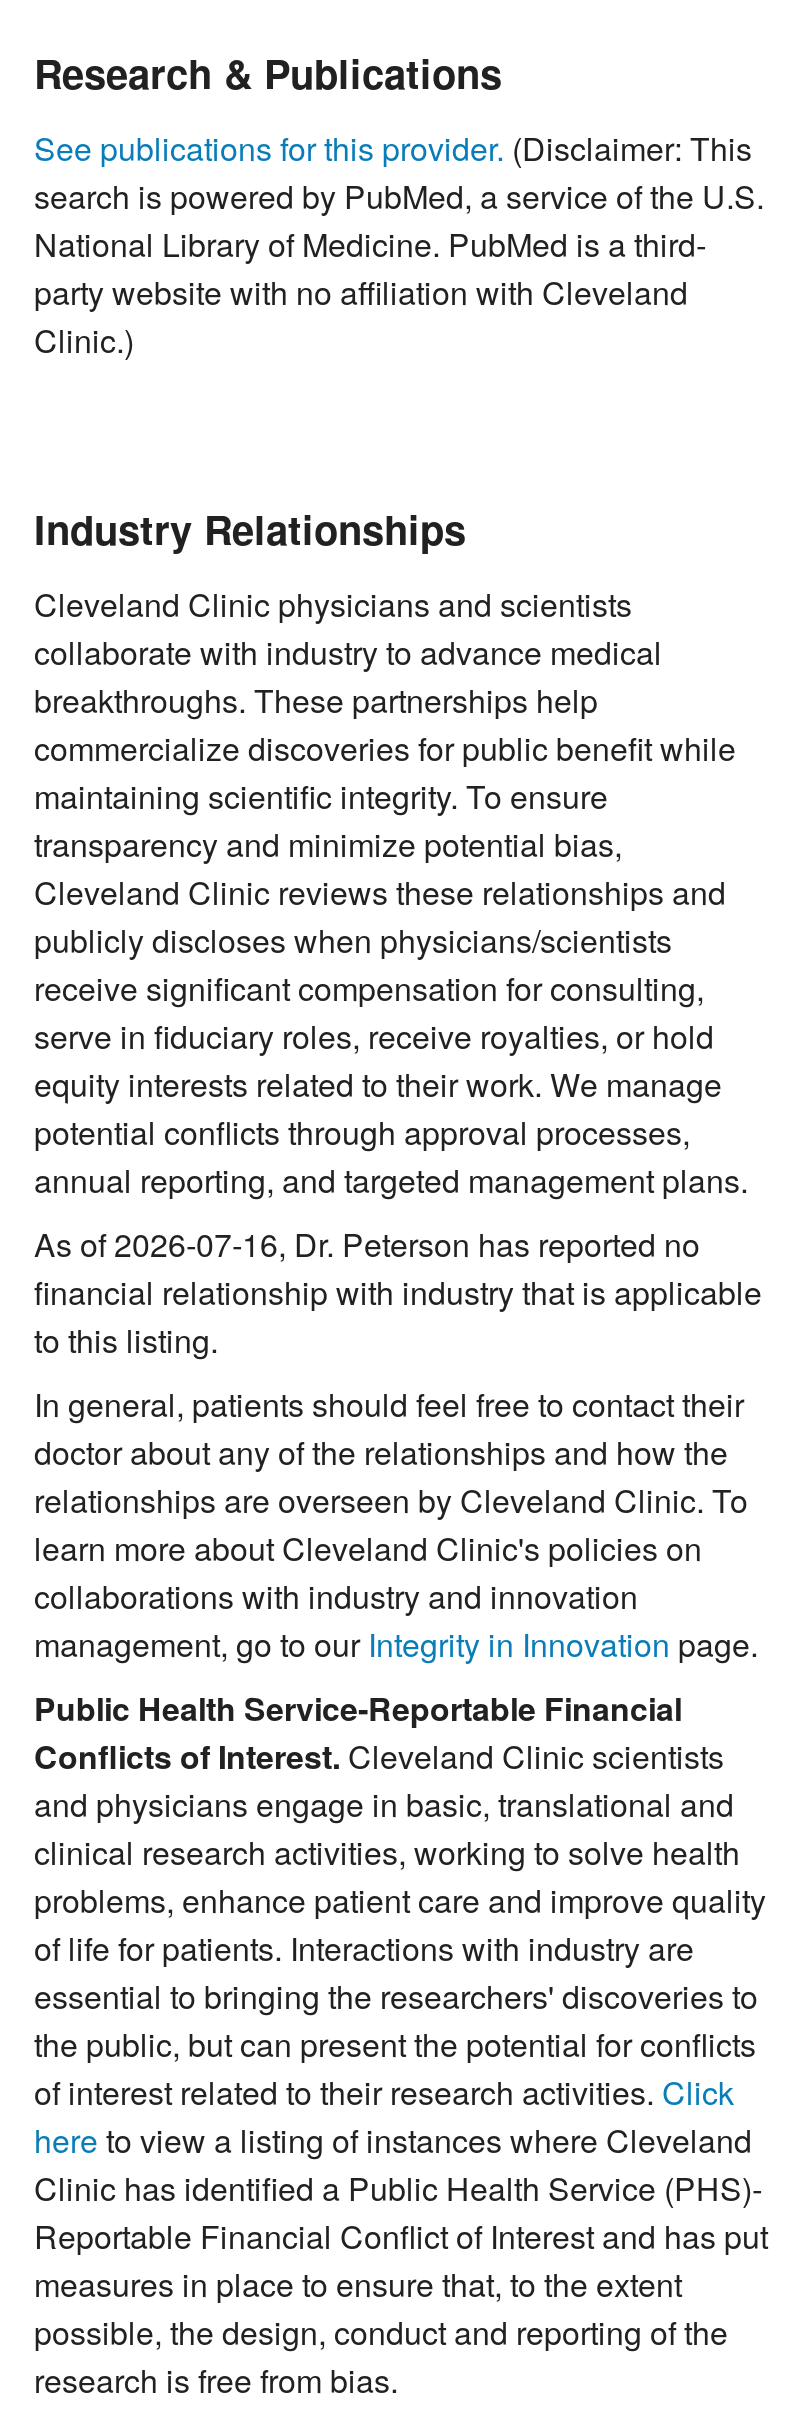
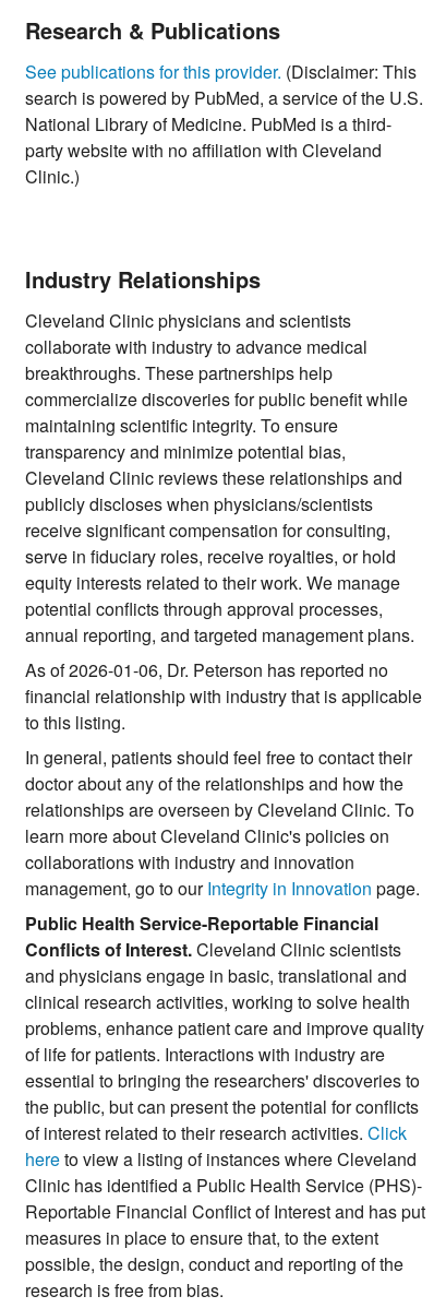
- As of 2026-07-16, Dr. Peterson has reported no
+ As of 2026-01-06, Dr. Peterson has reported no
